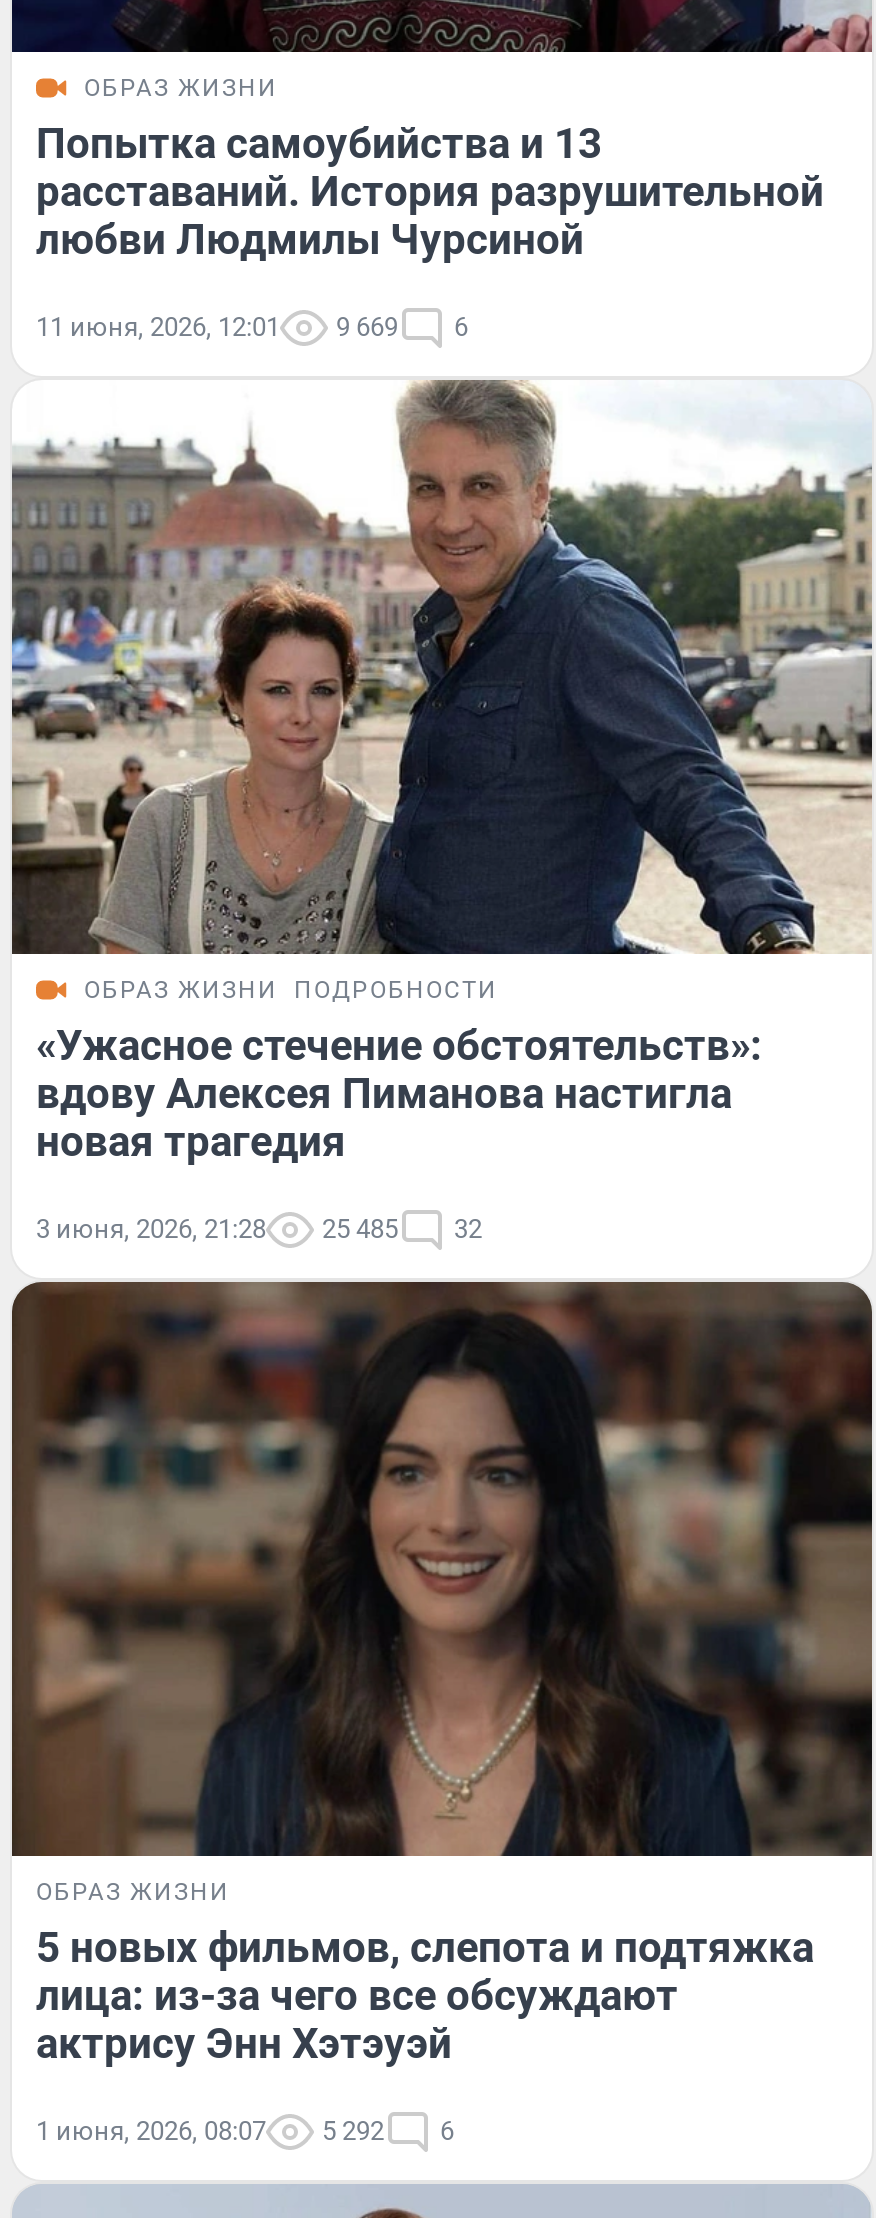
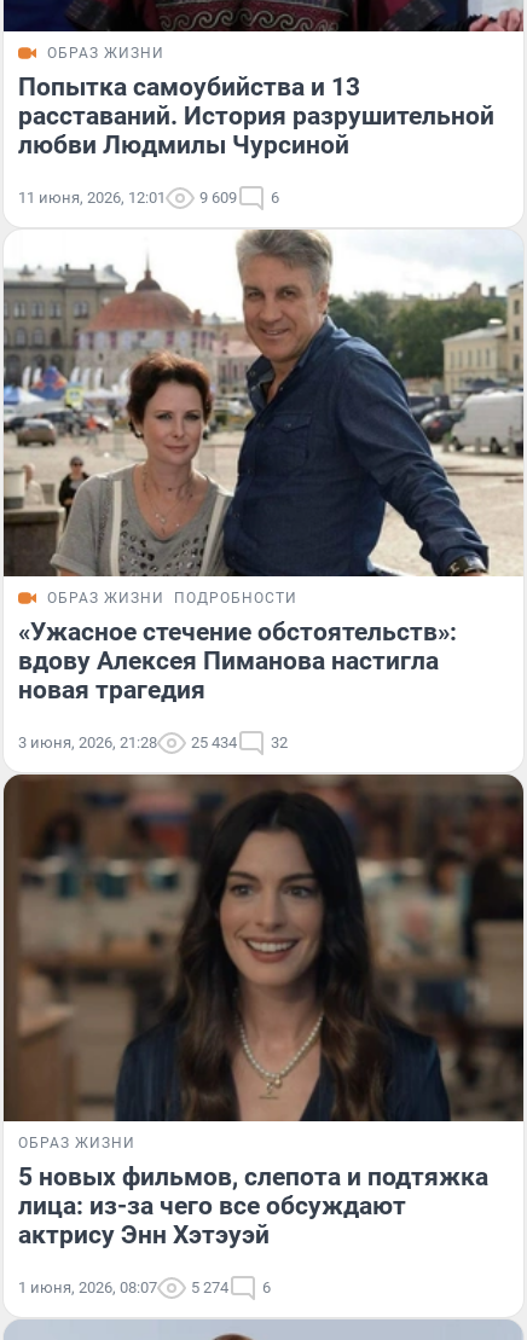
- 11 июня, 2026, 12:01 9 669 6
+ 11 июня, 2026, 12:01 9 609 6

- 3 июня, 2026, 21:28 25 485 32
+ 3 июня, 2026, 21:28 25 434 32

- 1 июня, 2026, 08:07 5 292 6
+ 1 июня, 2026, 08:07 5 274 6
